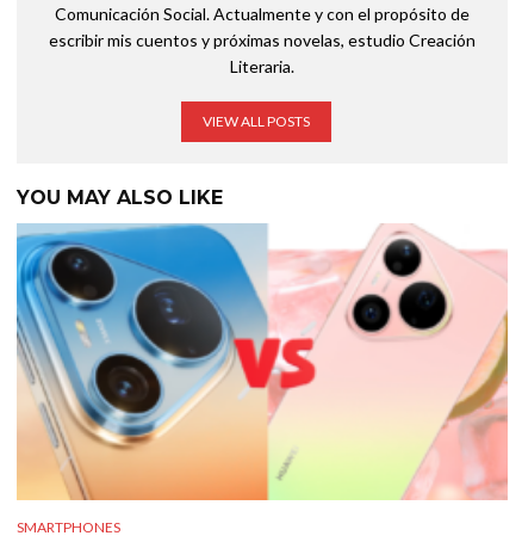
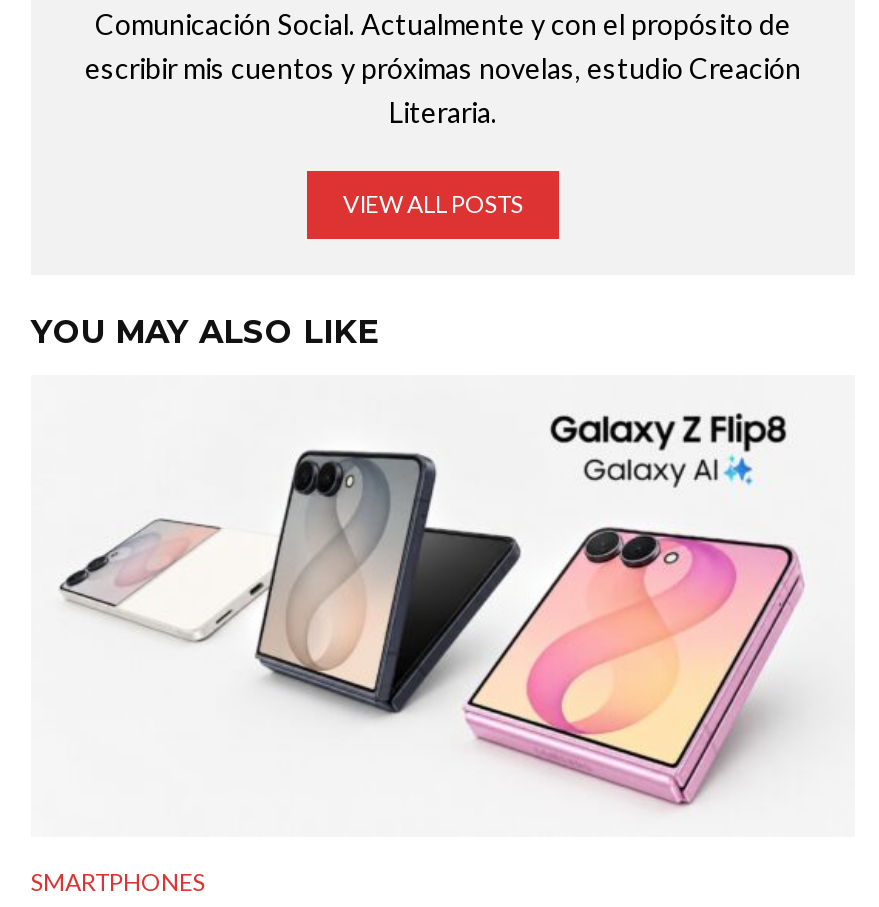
- [image]
+ [image]
